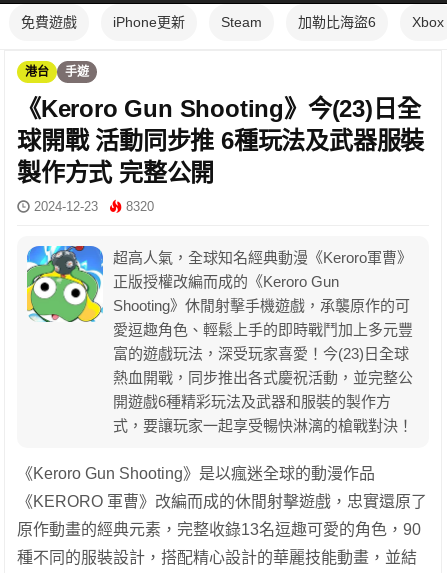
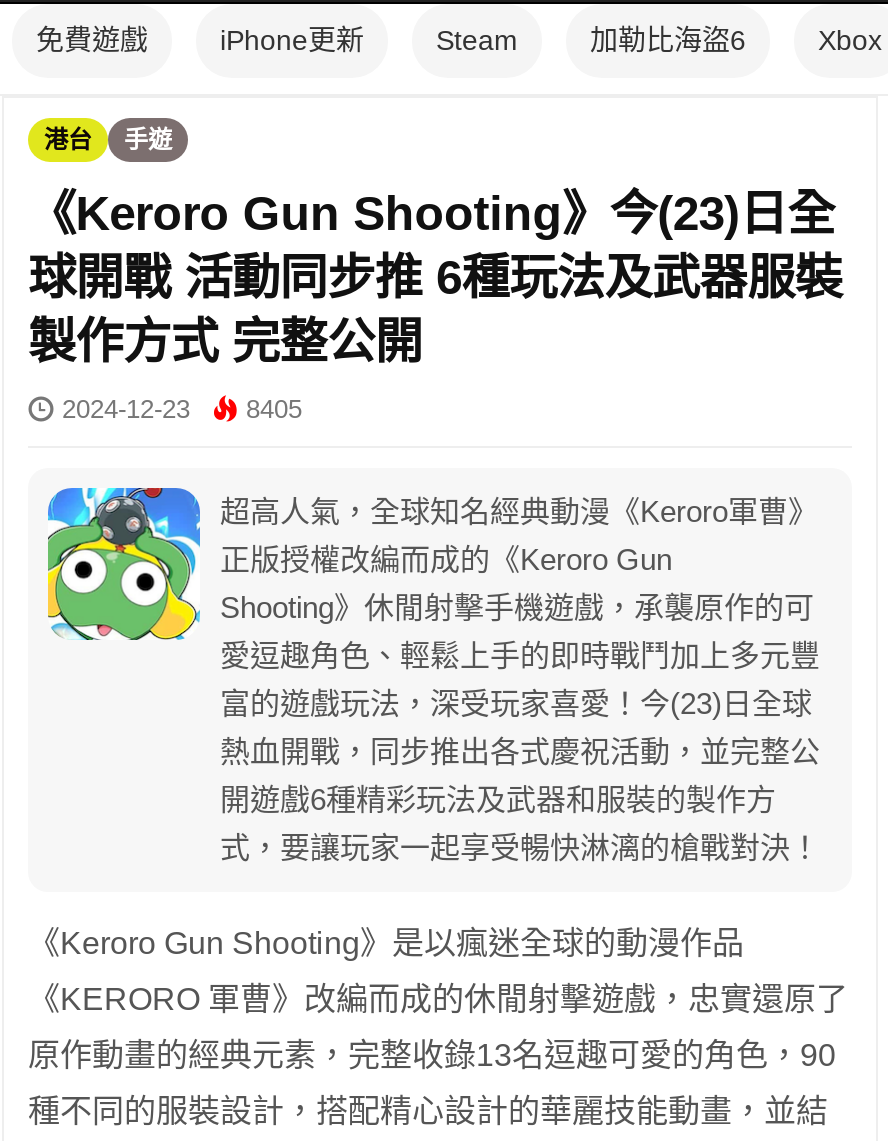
- 2024-12-23 8320
+ 2024-12-23 8405
